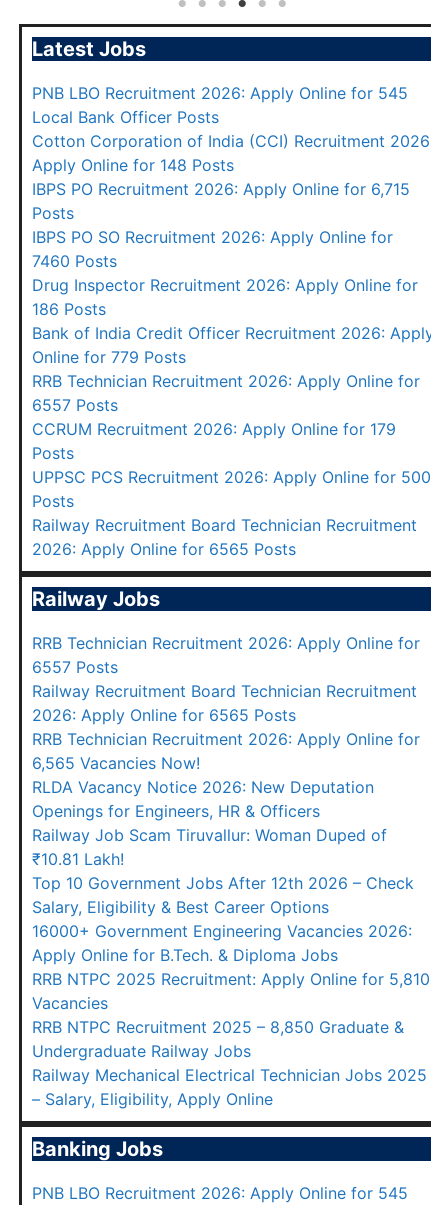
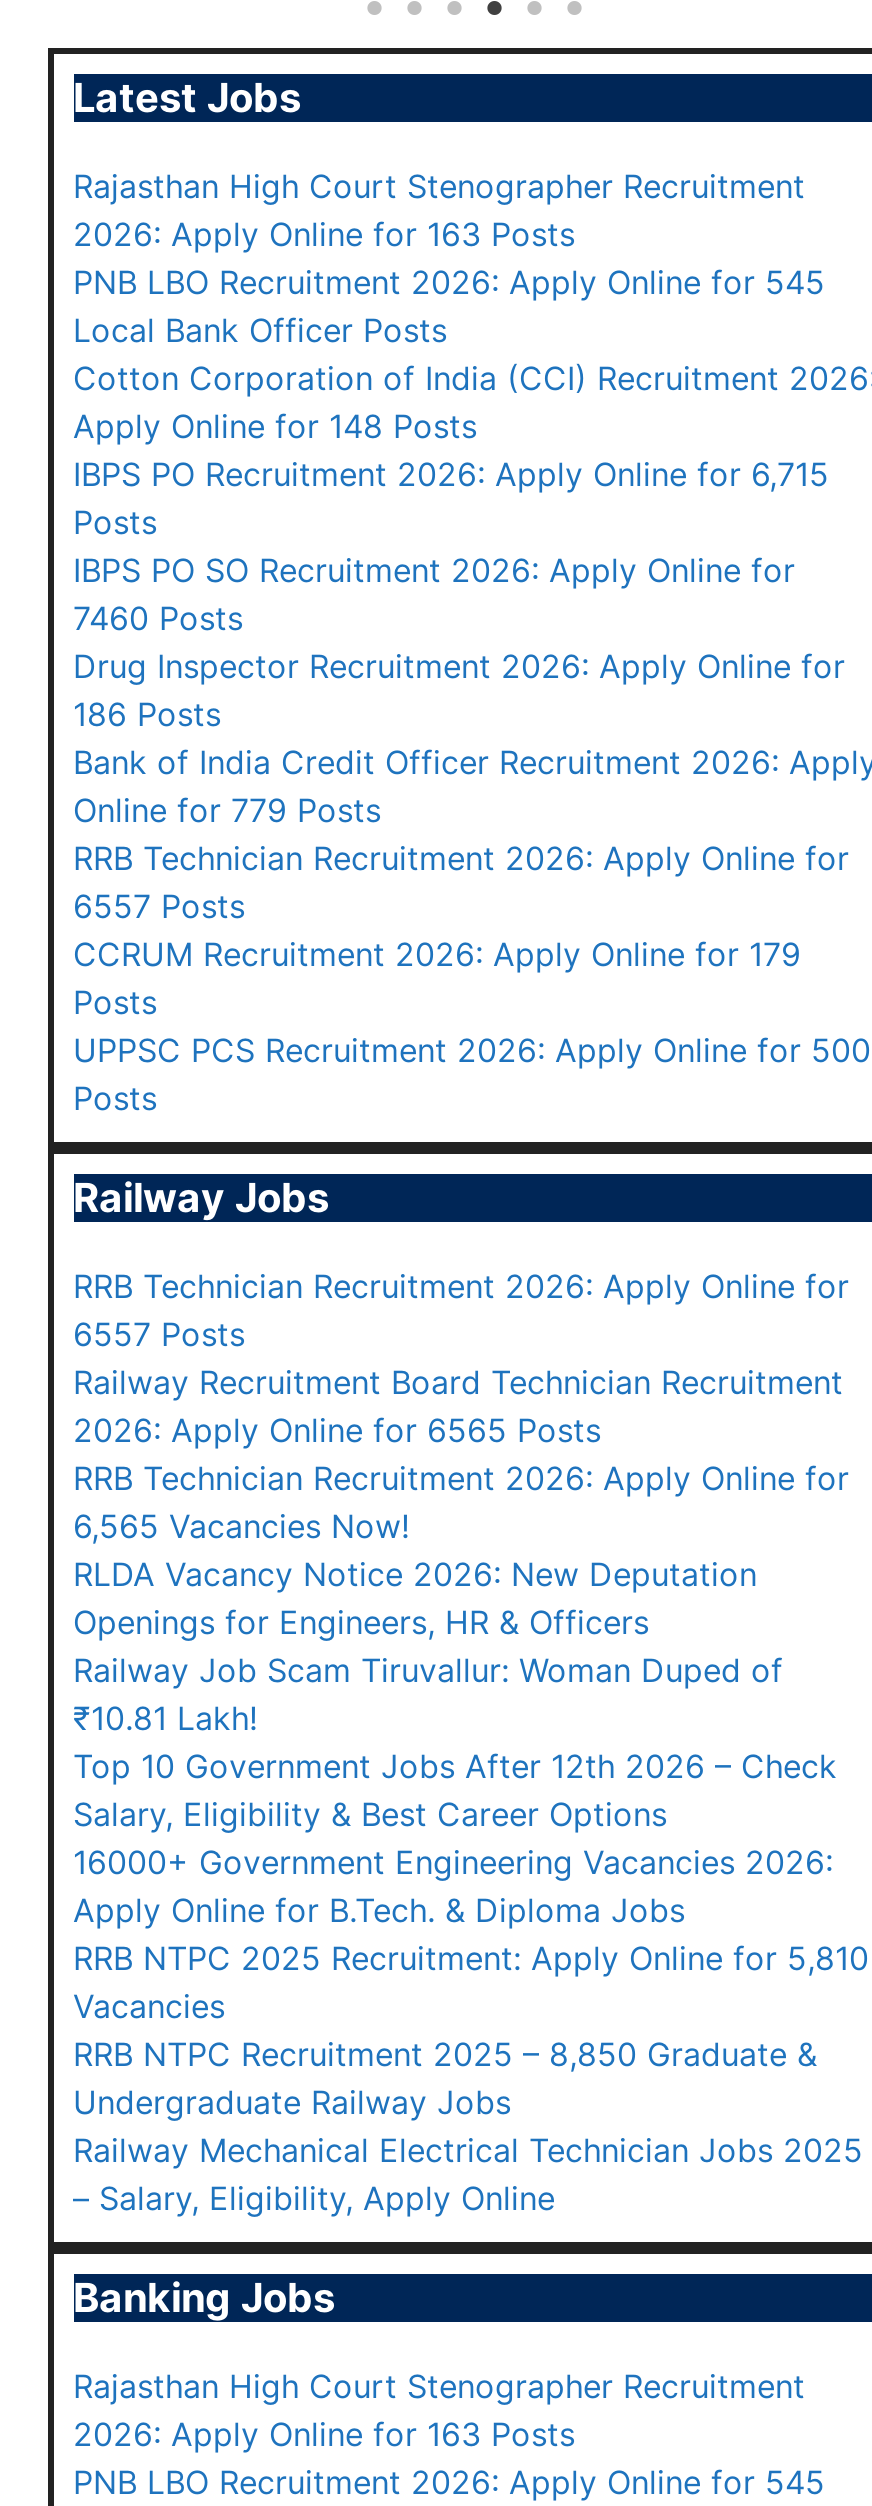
+ Rajasthan High Court Stenographer Recruitment
+ 2026: Apply Online for 163 Posts

- Railway Recruitment Board Technician Recruitment
- 2026: Apply Online for 6565 Posts

+ Rajasthan High Court Stenographer Recruitment
+ 2026: Apply Online for 163 Posts
